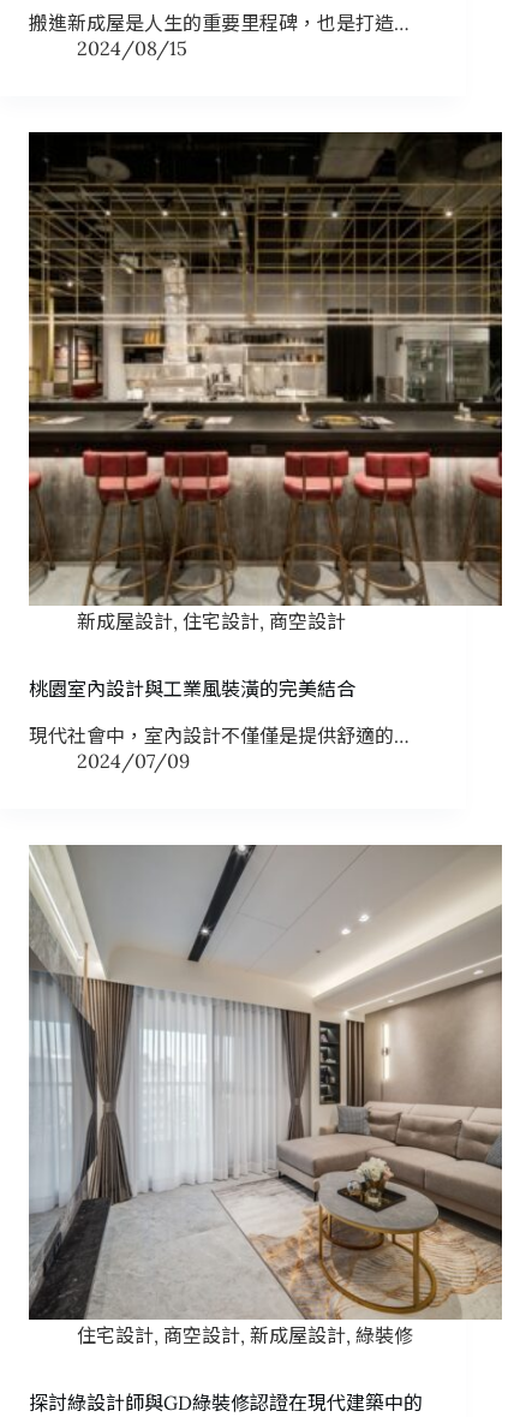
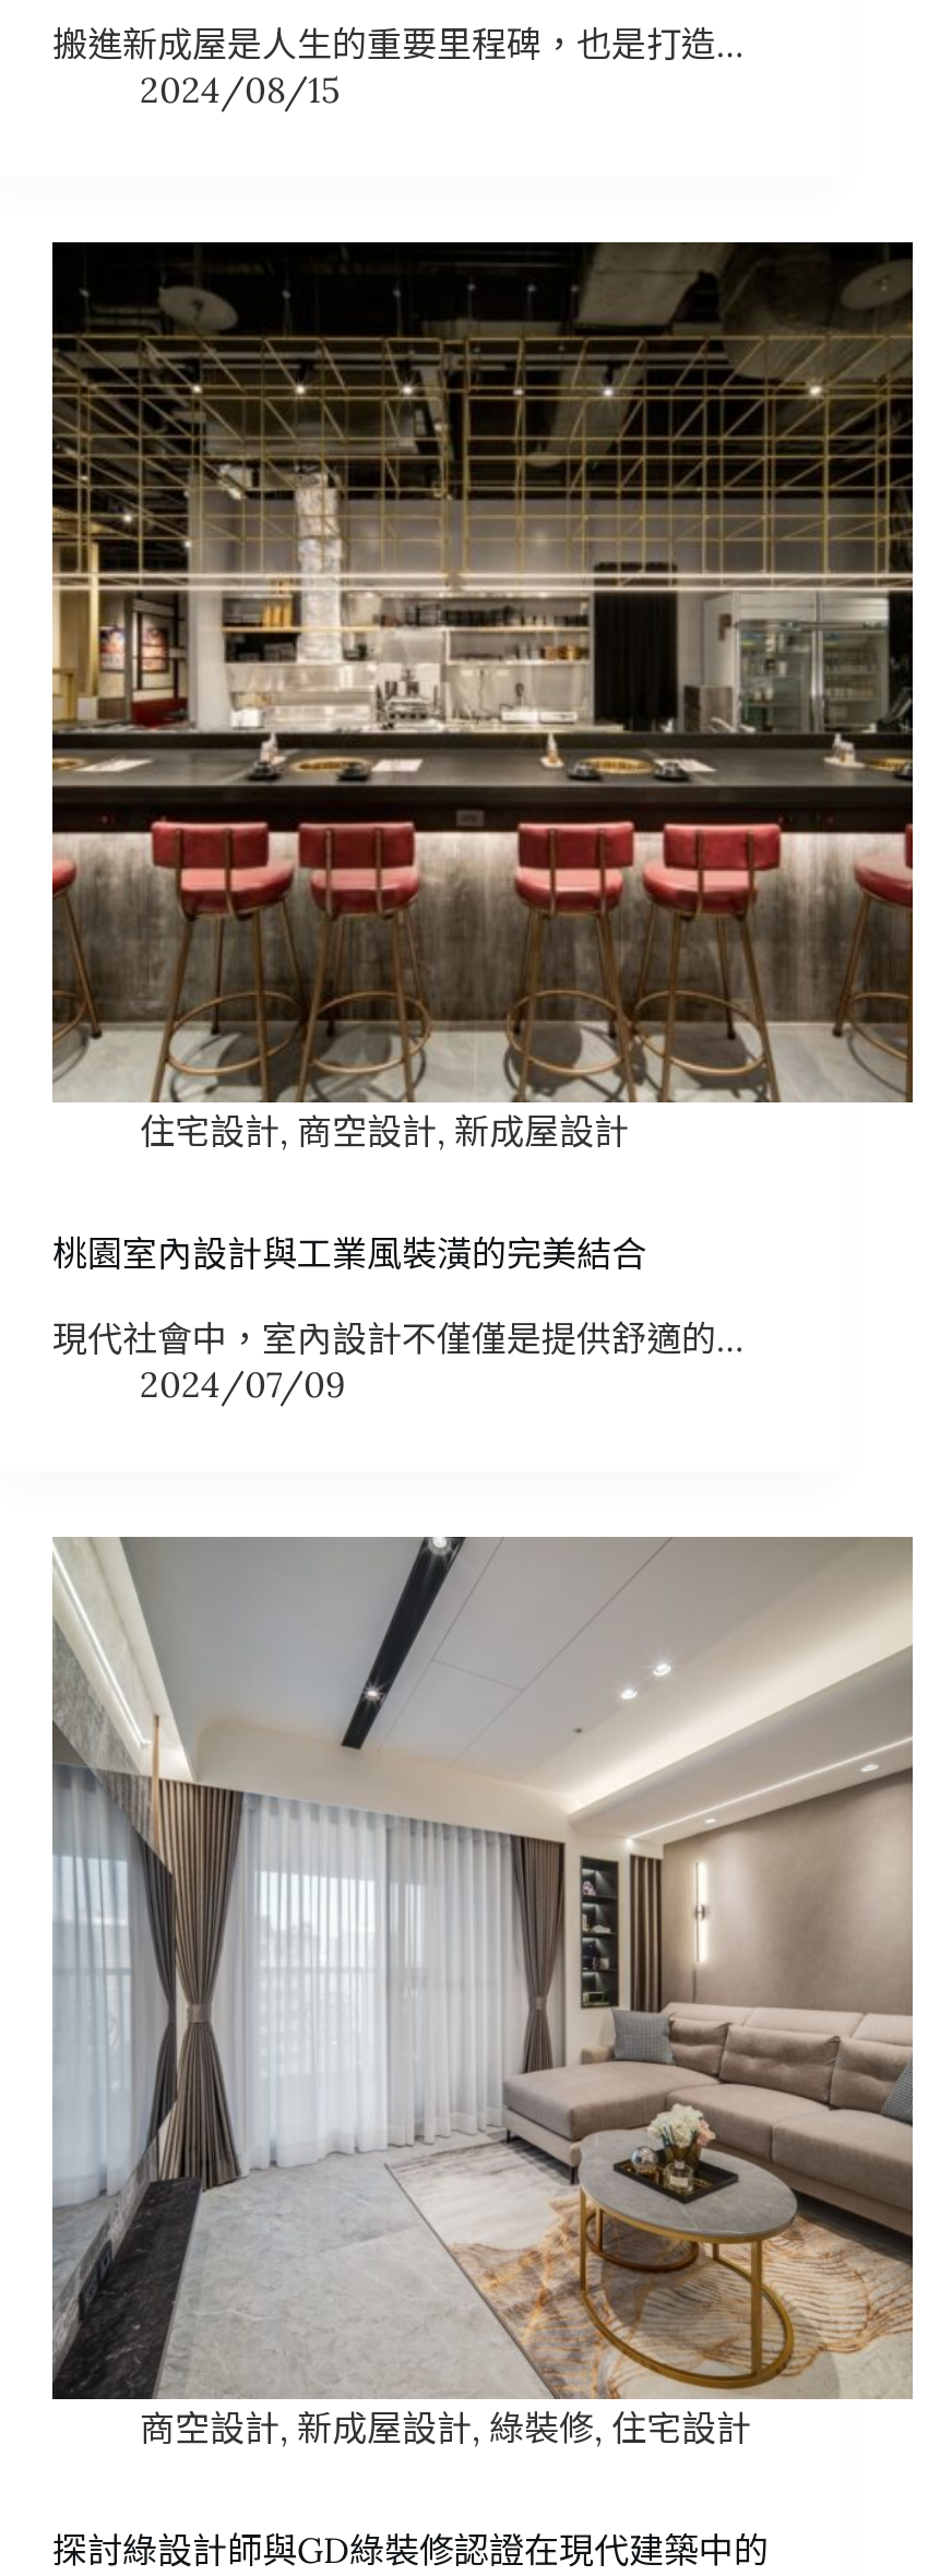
- 新成屋設計,住宅設計,商空設計
+ 住宅設計,商空設計,新成屋設計

- 住宅設計,商空設計,新成屋設計,綠裝修
+ 商空設計,新成屋設計,綠裝修,住宅設計
